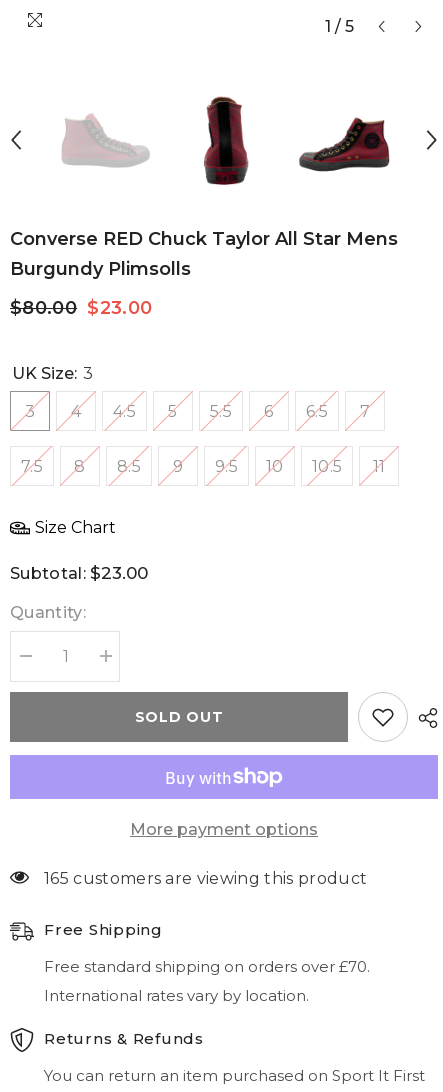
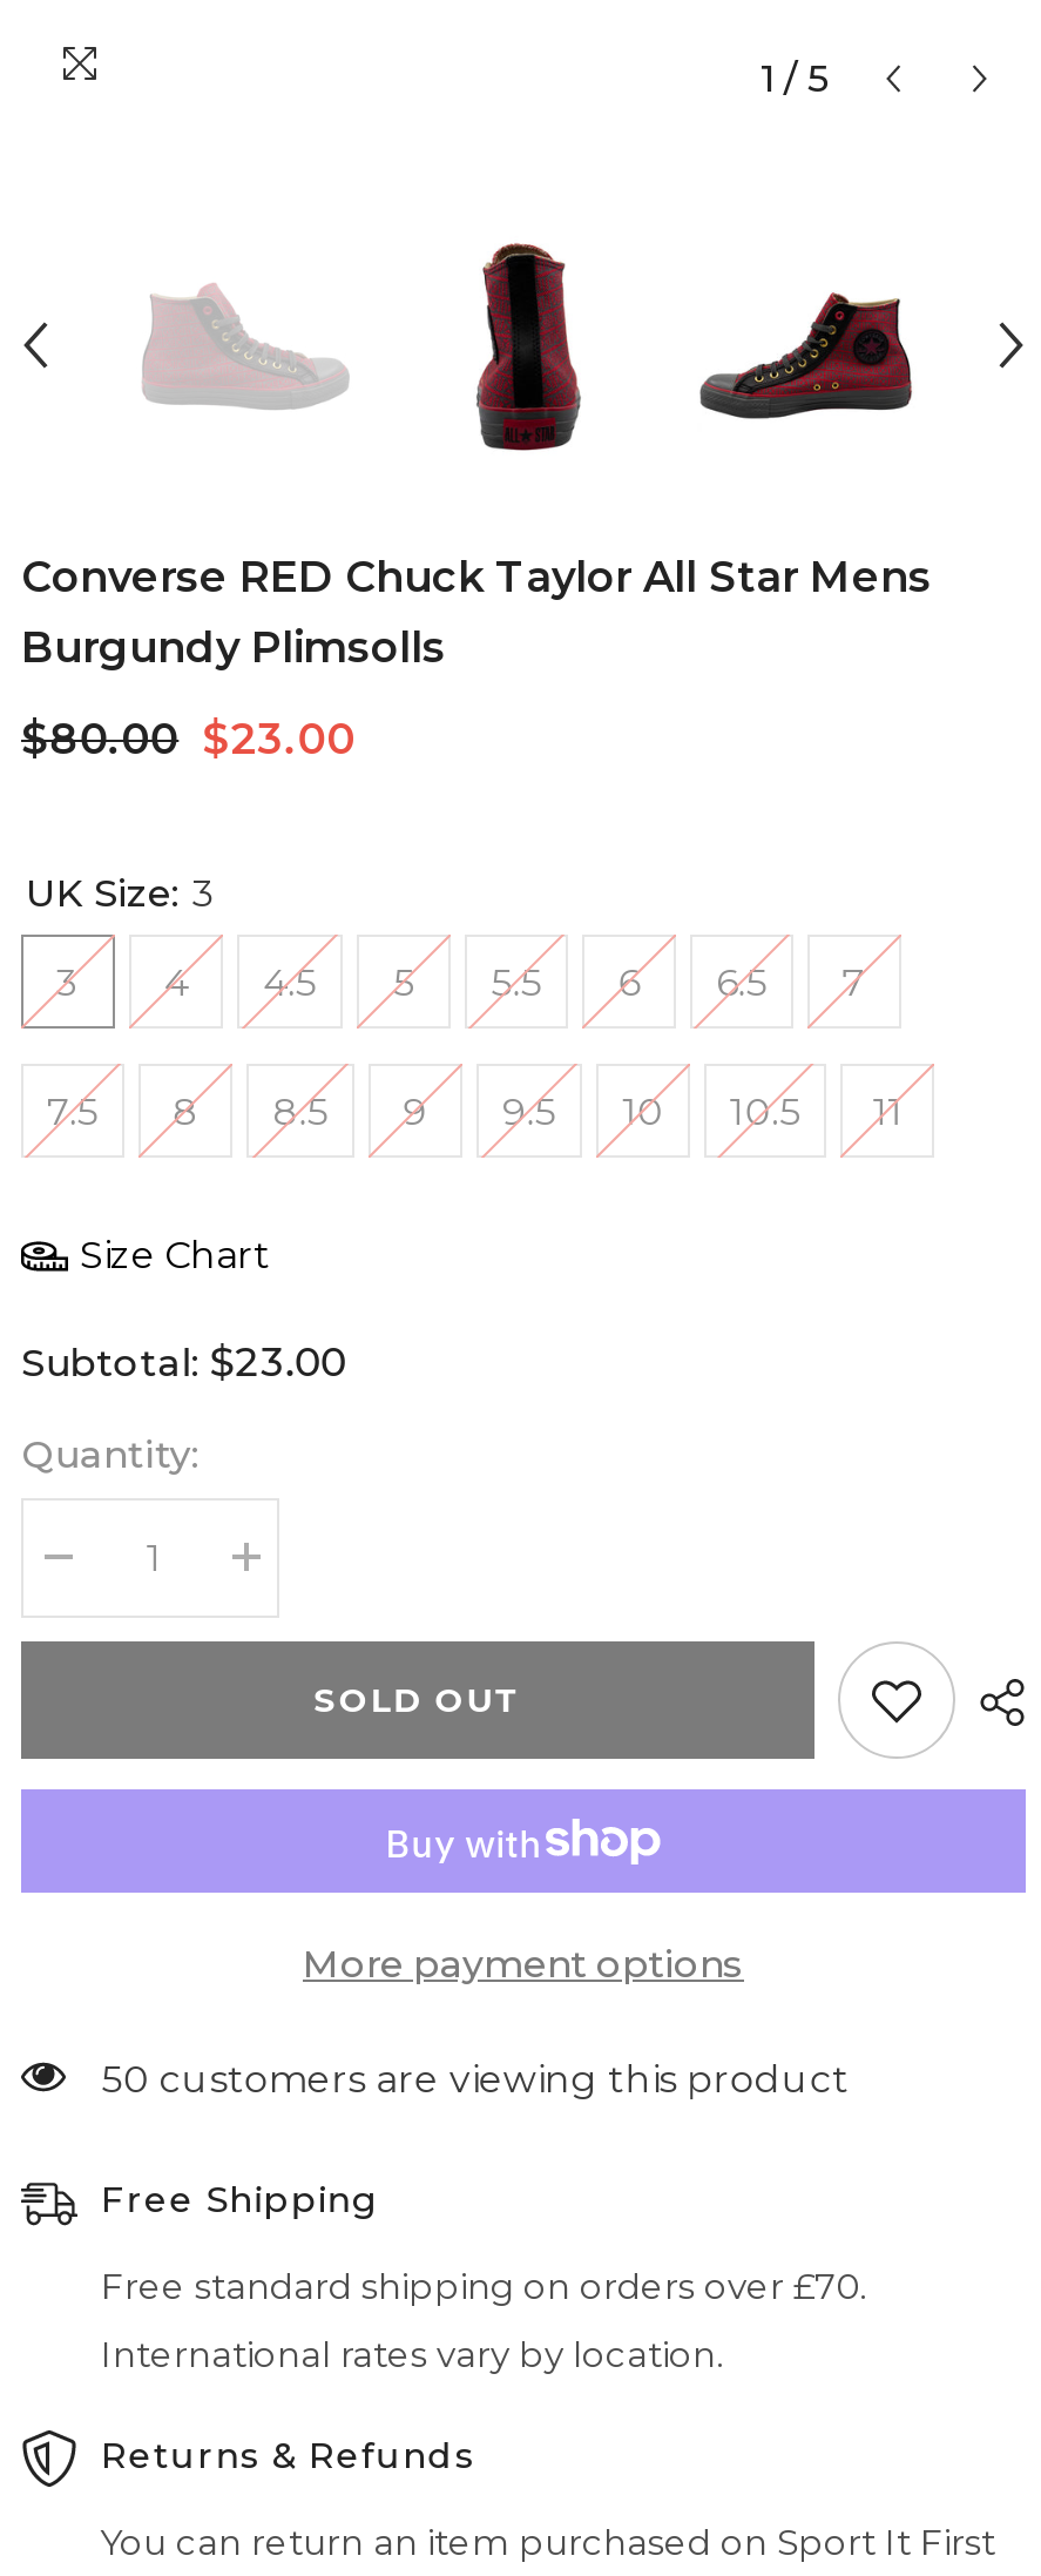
- 165 customers are viewing this product
+ 50 customers are viewing this product
